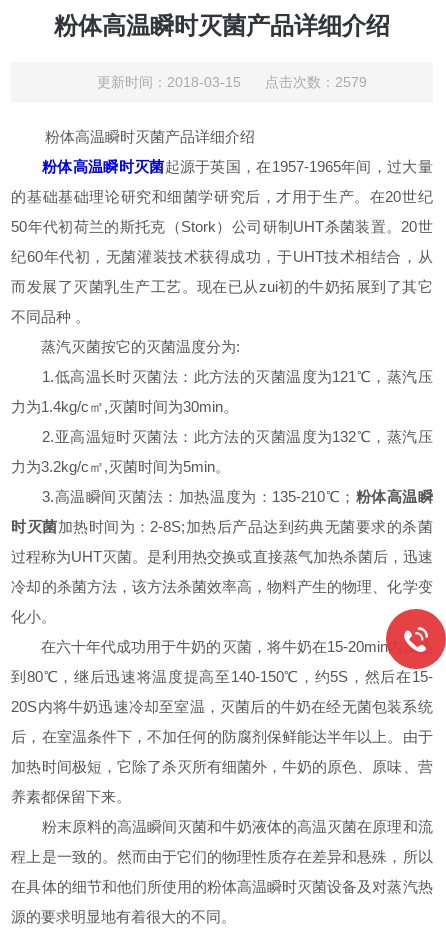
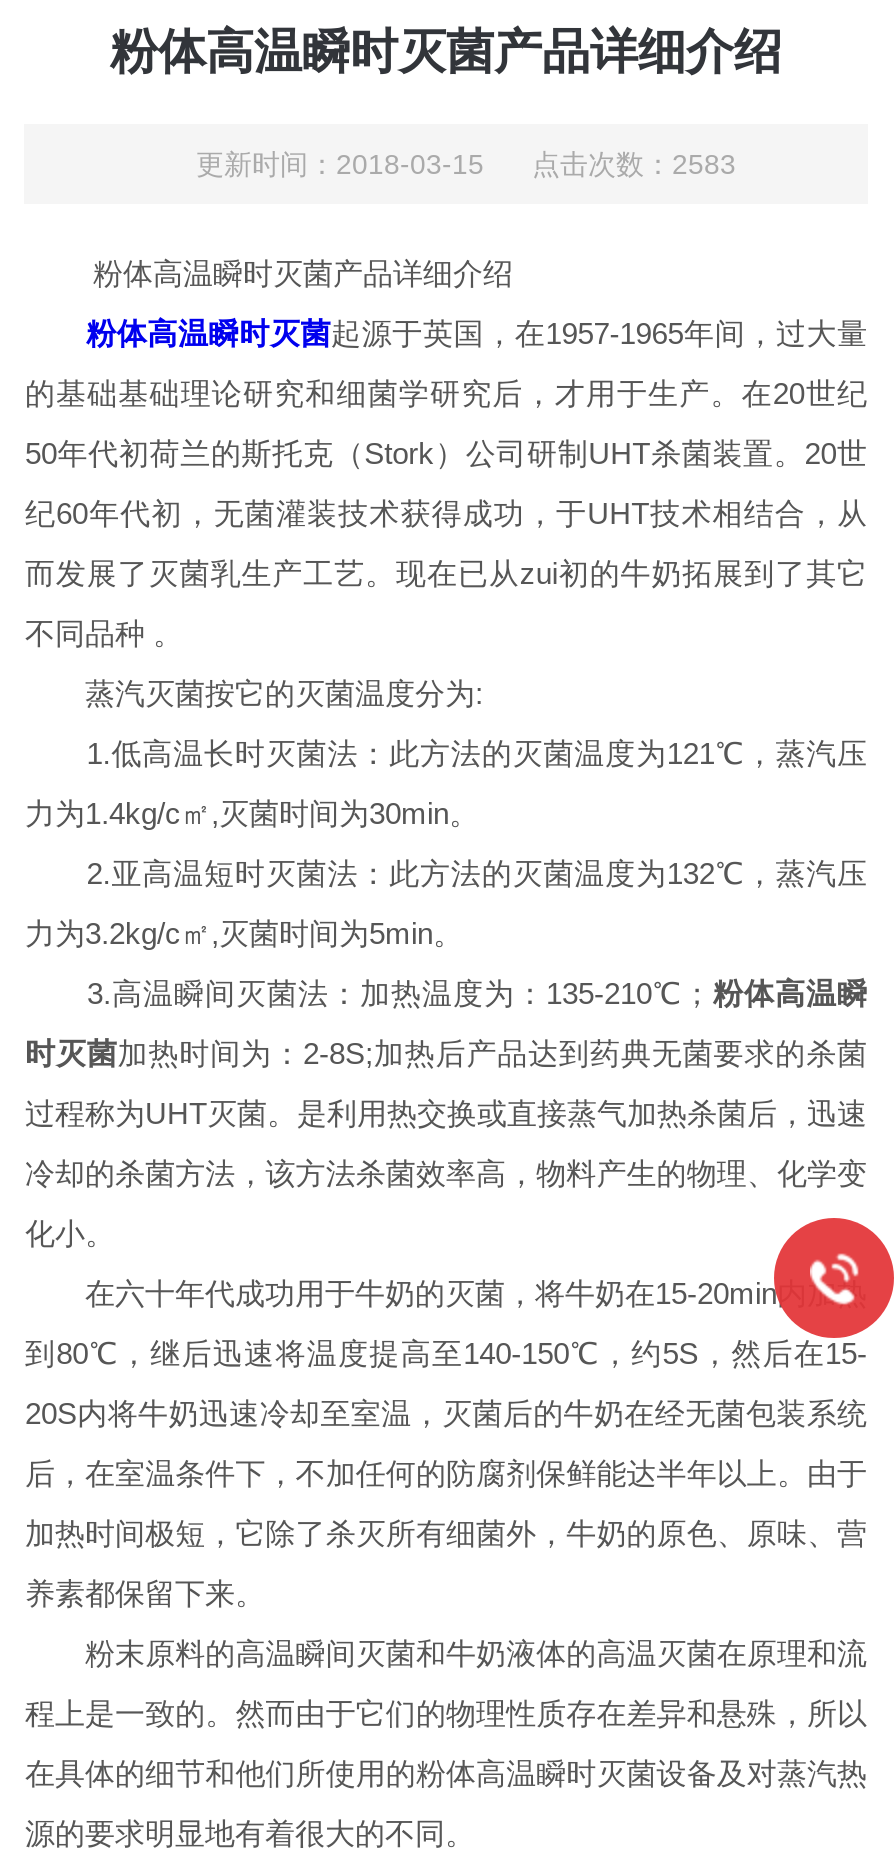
- 更新时间：2018-03-15 点击次数：2579
+ 更新时间：2018-03-15 点击次数：2583
